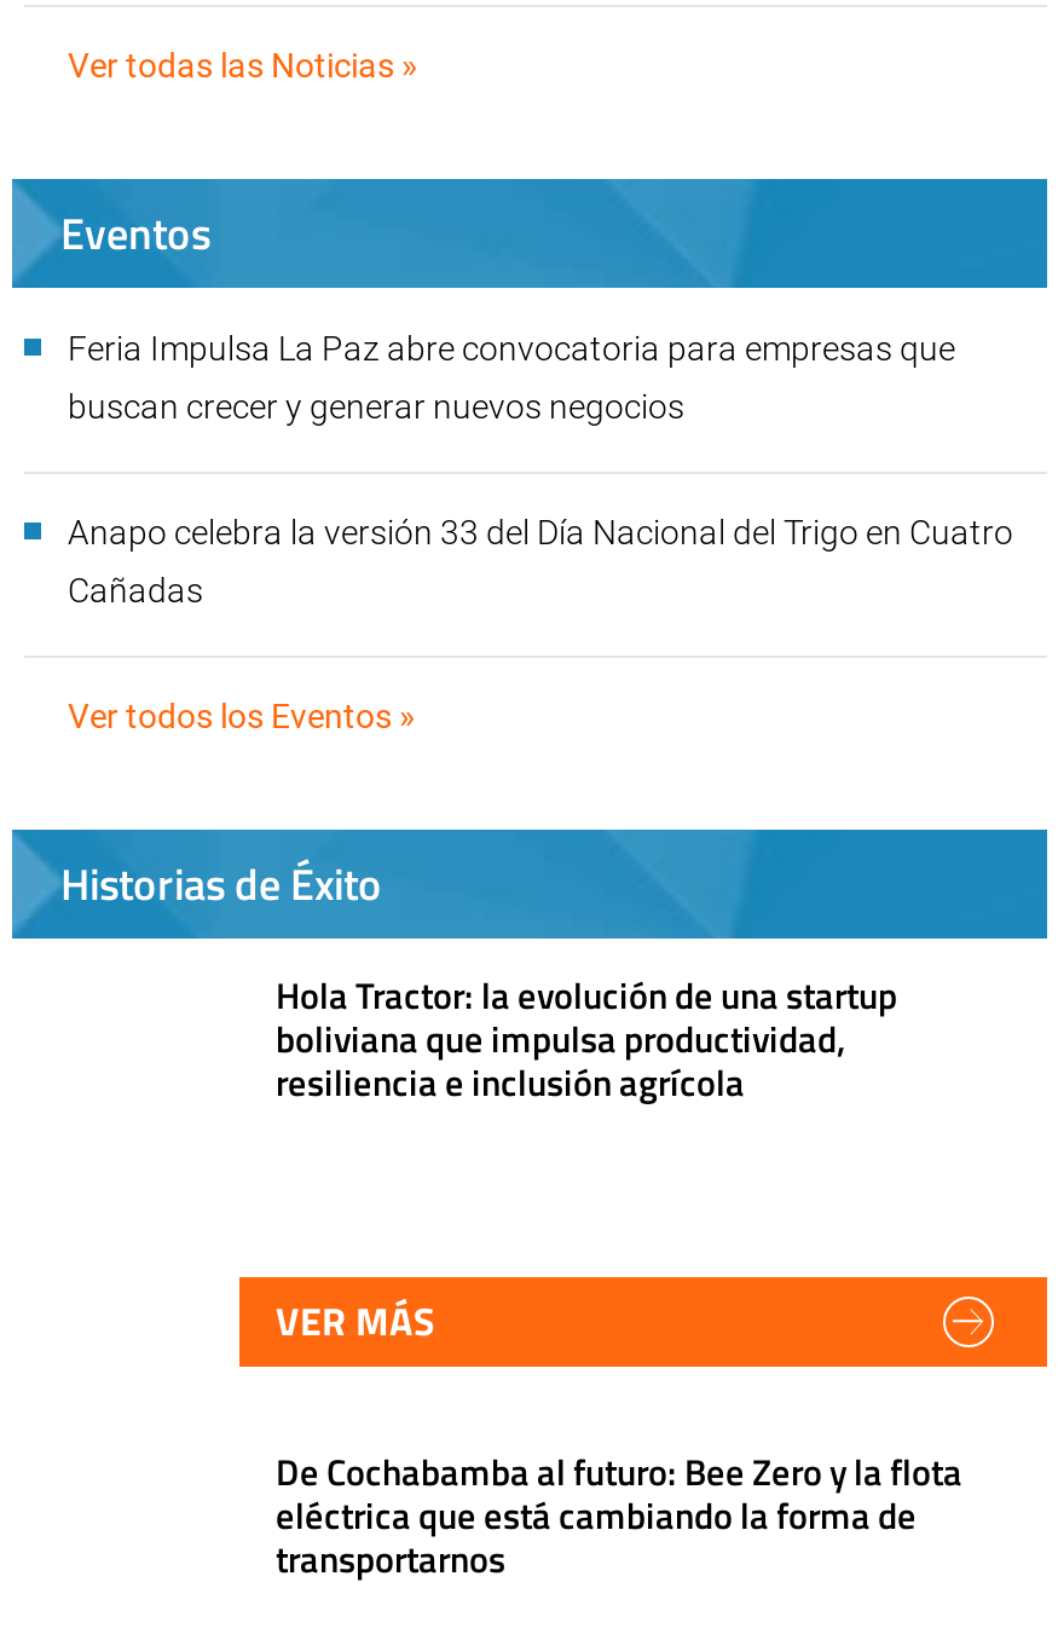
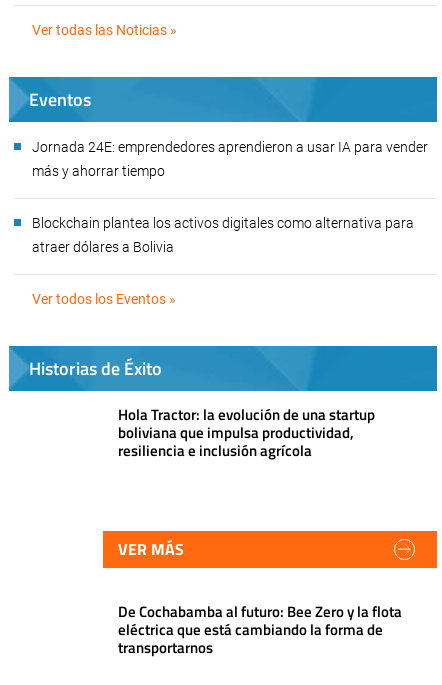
- Feria Impulsa La Paz abre convocatoria para empresas que
+ Jornada 24E: emprendedores aprendieron a usar IA para vender

- buscan crecer y generar nuevos negocios
+ más y ahorrar tiempo

- Anapo celebra la versión 33 del Día Nacional del Trigo en Cuatro
+ Blockchain plantea los activos digitales como alternativa para

- Cañadas
+ atraer dólares a Bolivia
